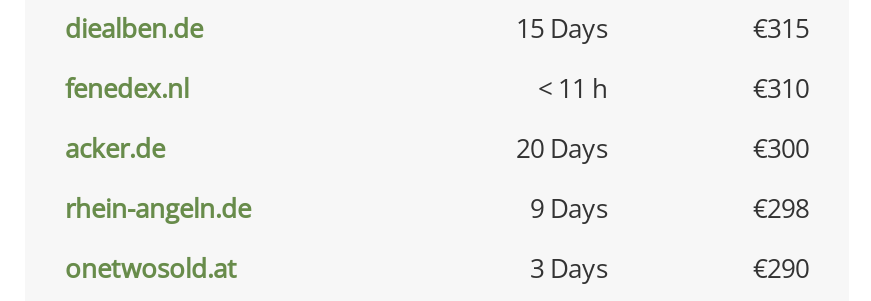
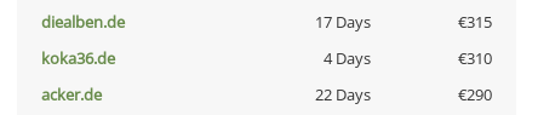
- 15 Days
+ 17 Days

- fenedex.nl
- < 11 h
+ koka36.de
+ 4 Days

- 20 Days
- €300
- rhein-angeln.de
- 9 Days
- €298
- onetwosold.at
- 3 Days
+ 22 Days
